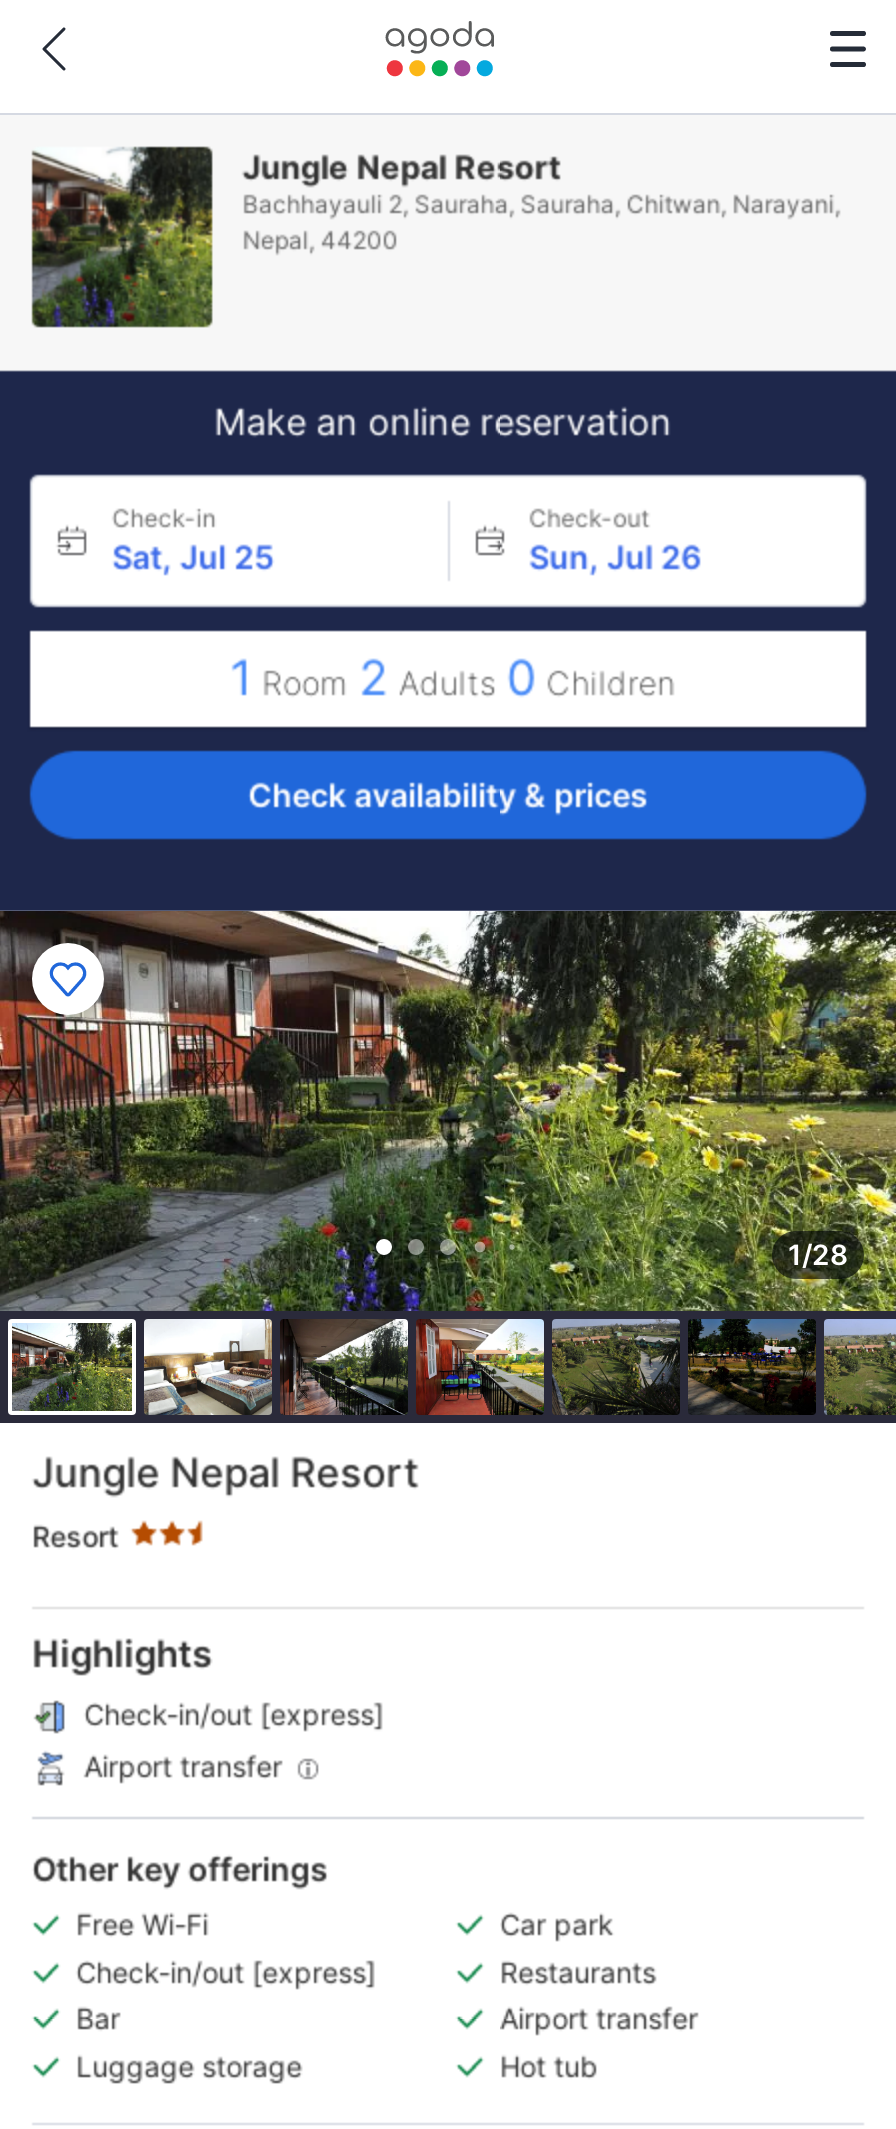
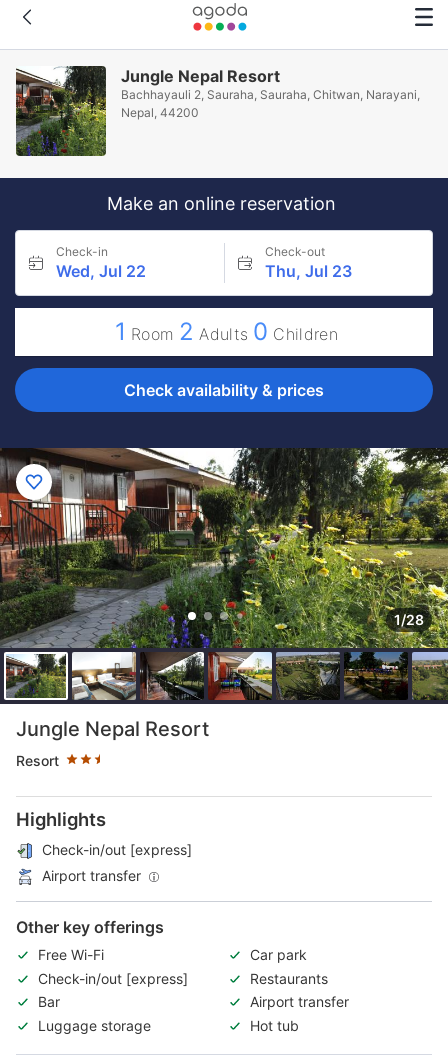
- Sat, Jul 25
+ Wed, Jul 22

- Sun, Jul 26
+ Thu, Jul 23
